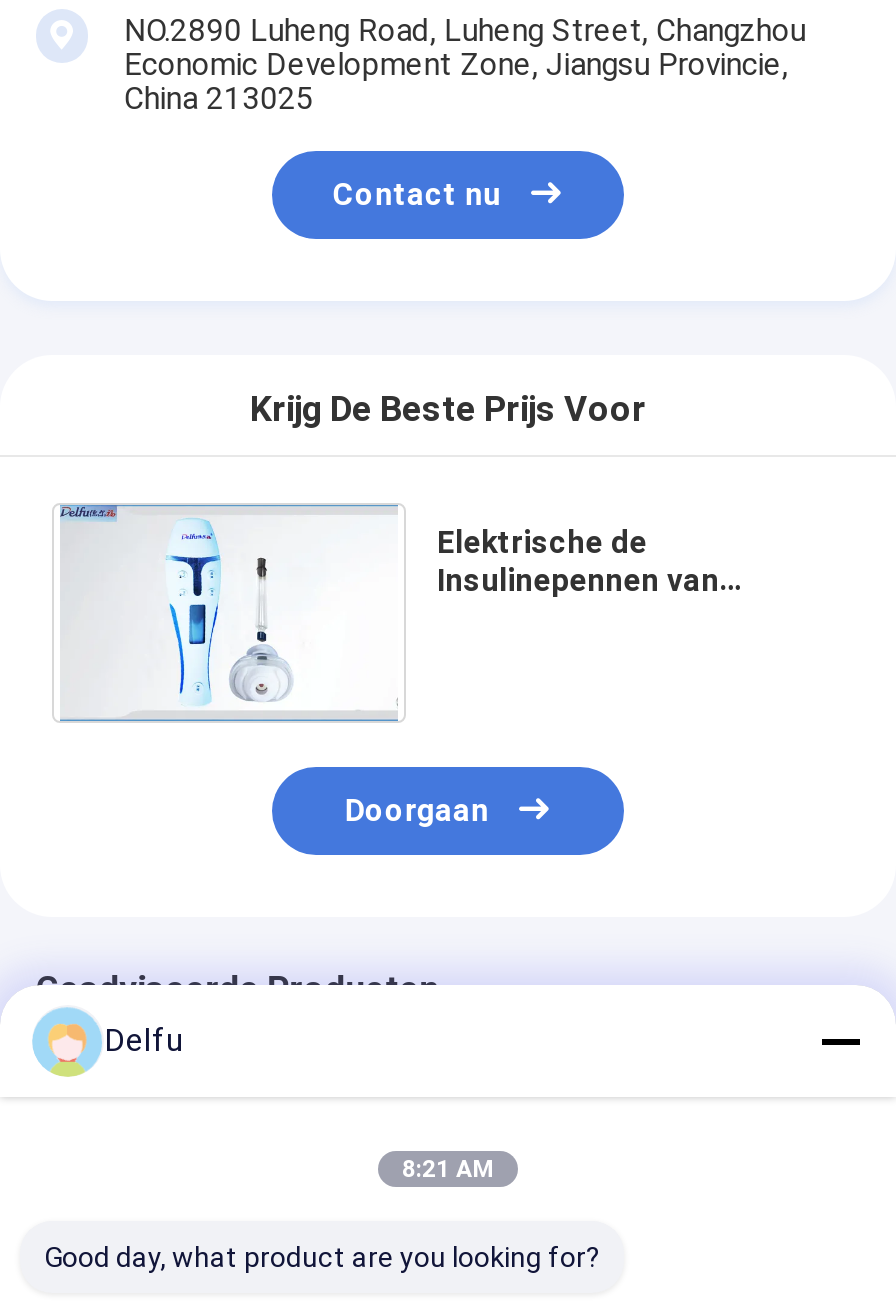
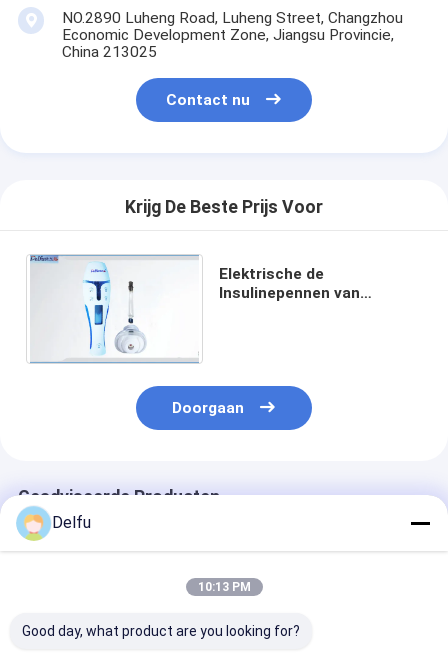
- 8:21 AM
+ 10:13 PM
